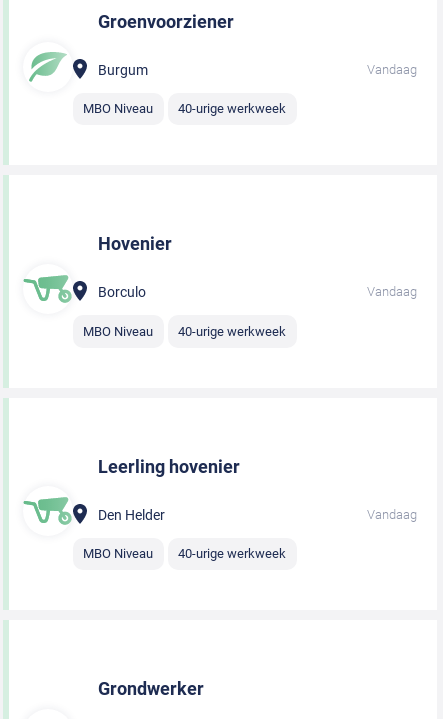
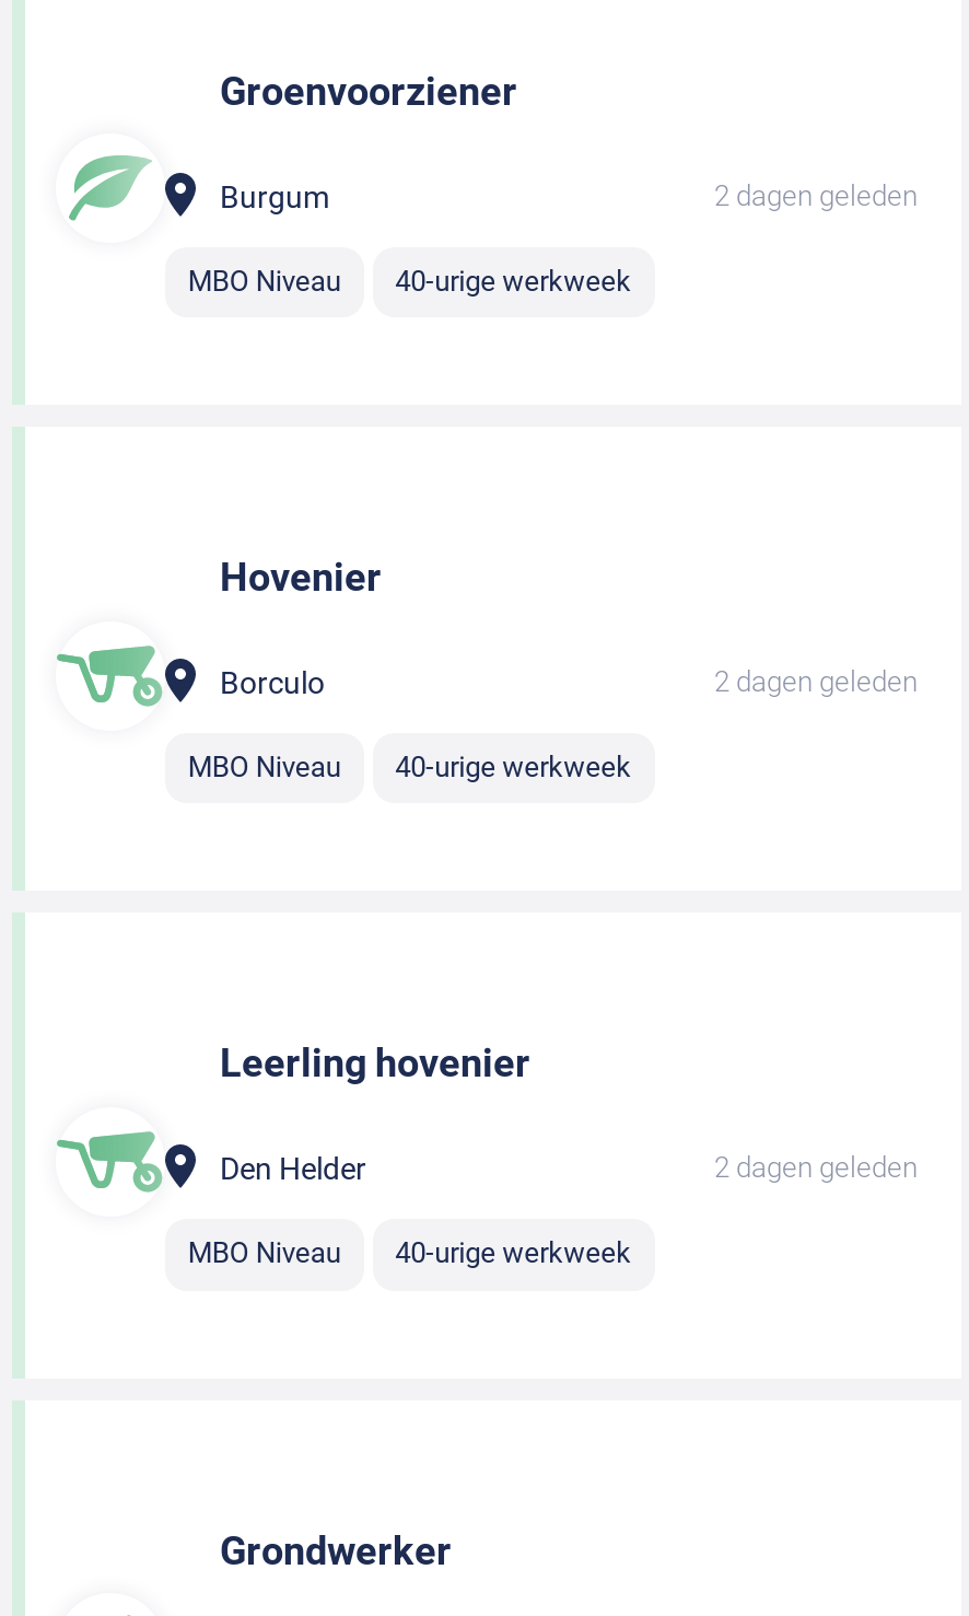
- Vandaag
+ 2 dagen geleden

- Vandaag
+ 2 dagen geleden

- Vandaag
+ 2 dagen geleden
